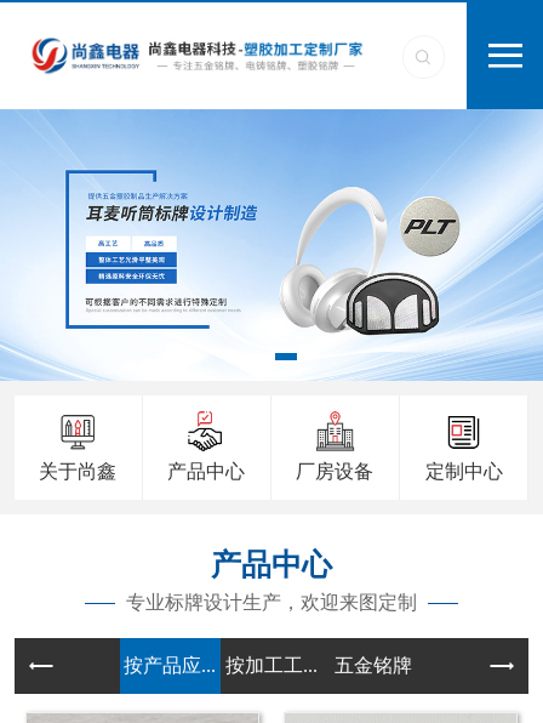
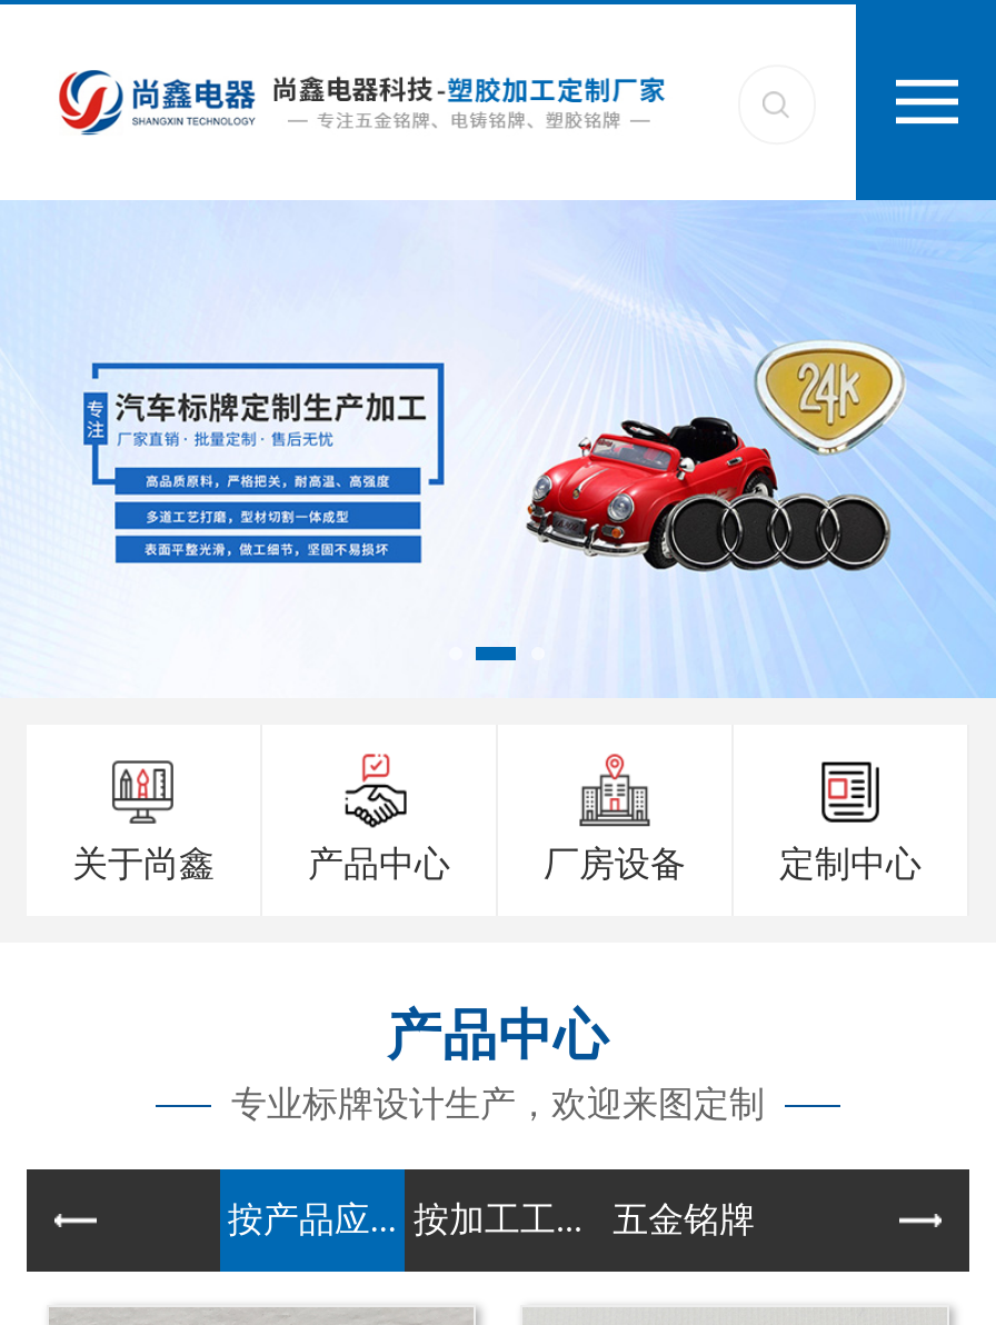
- [image]
+ [image]
